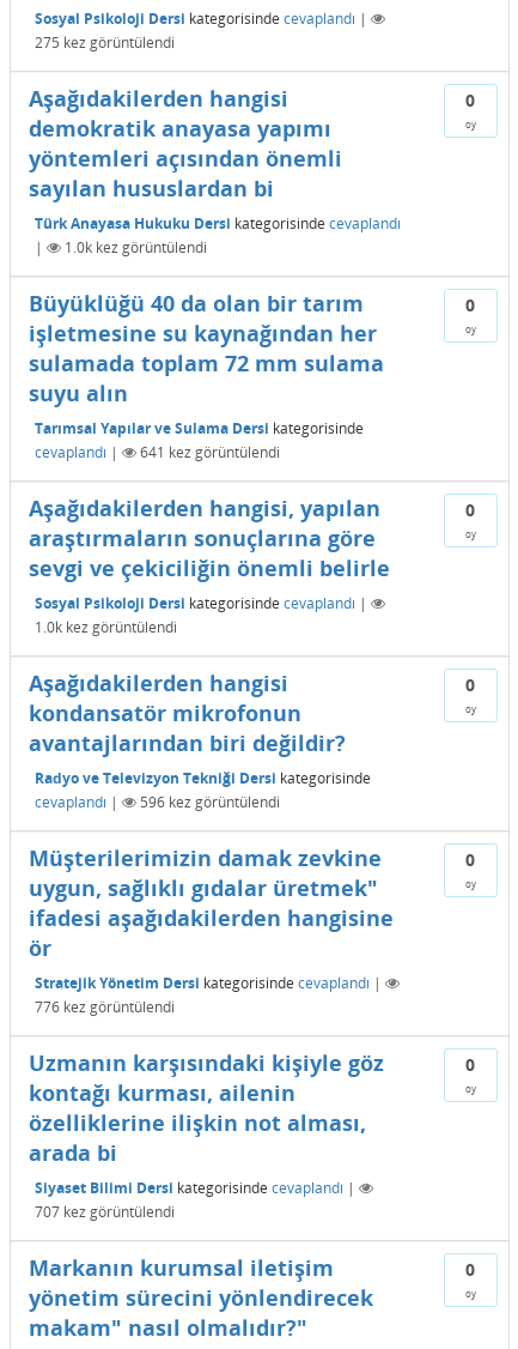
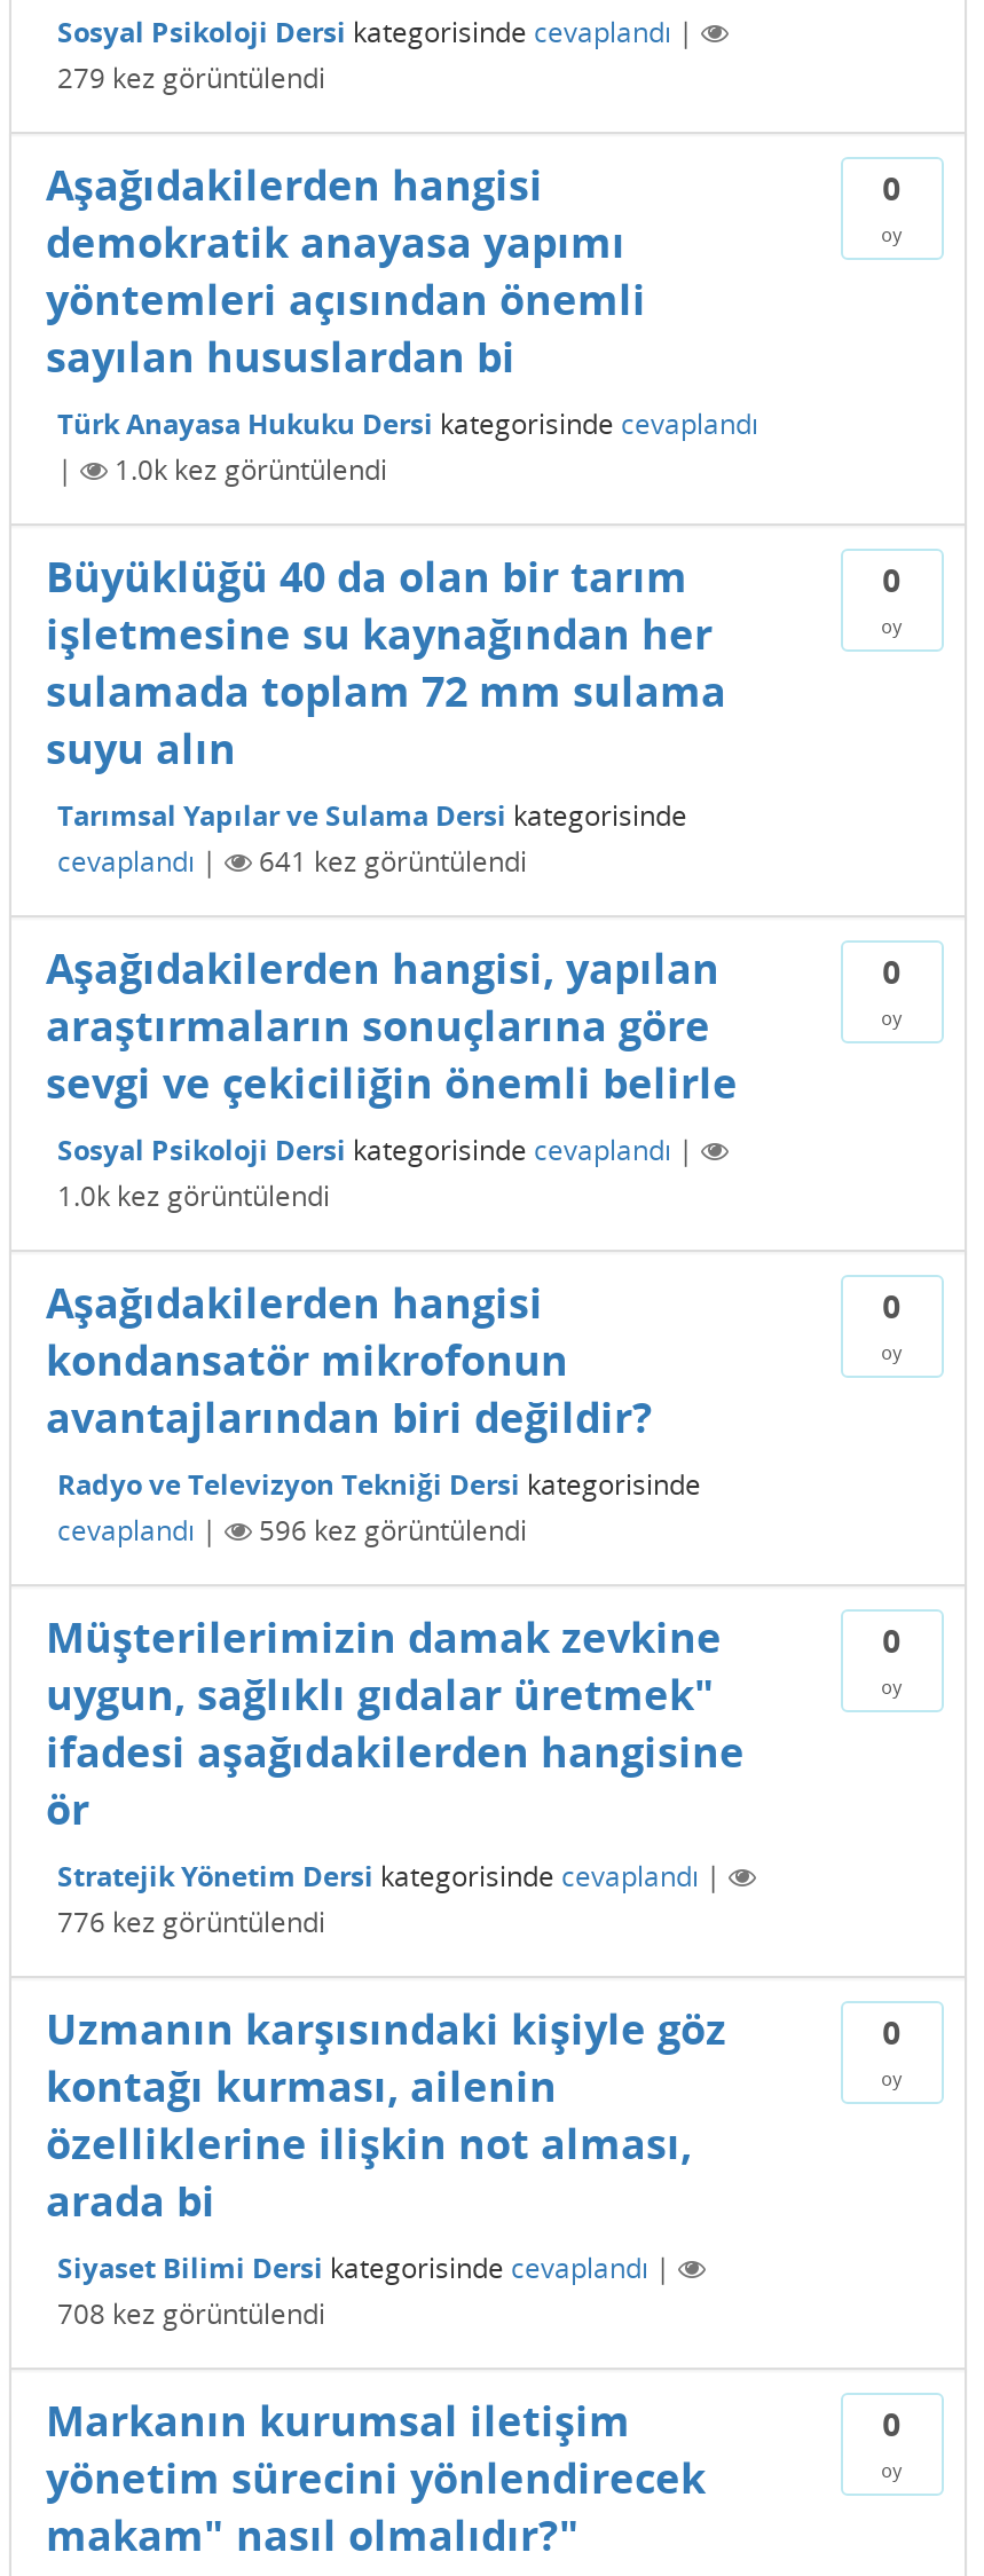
- 275 kez görüntülendi
+ 279 kez görüntülendi

- 707 kez görüntülendi
+ 708 kez görüntülendi
